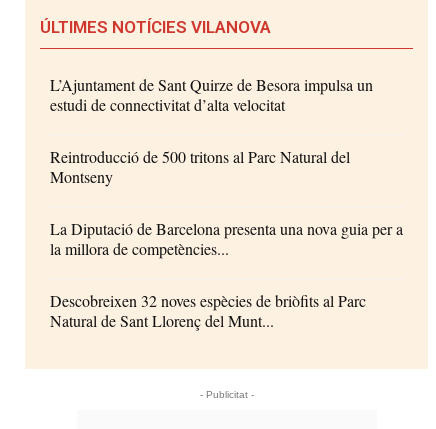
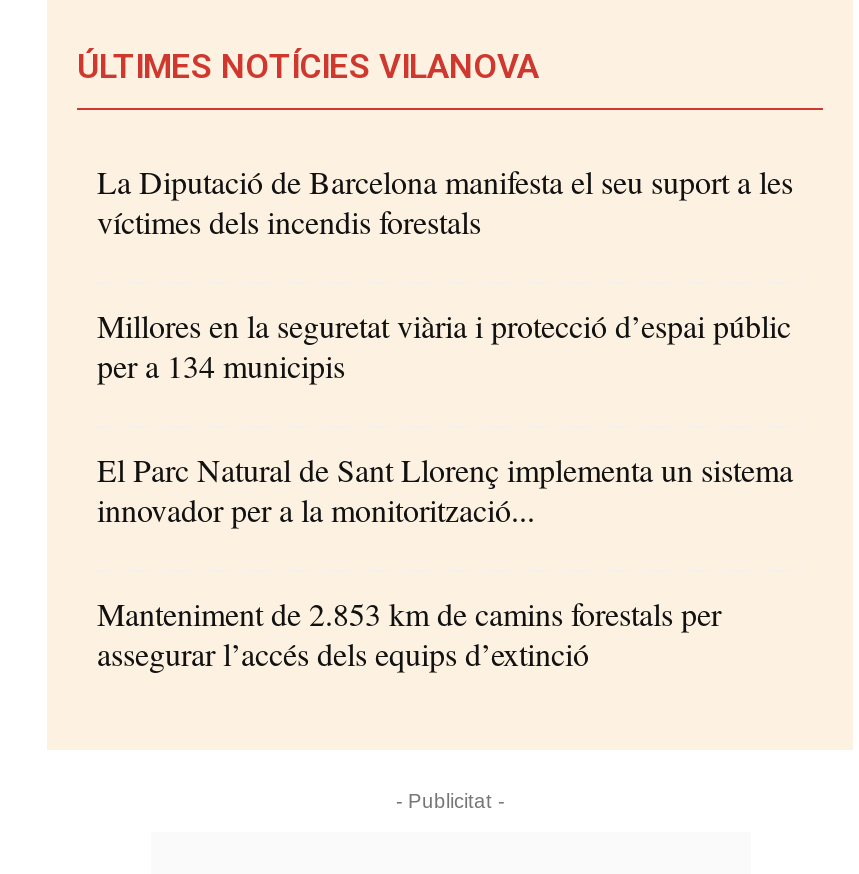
- L’Ajuntament de Sant Quirze de Besora impulsa un
- estudi de connectivitat d’alta velocitat
+ La Diputació de Barcelona manifesta el seu suport a les
+ víctimes dels incendis forestals

- Reintroducció de 500 tritons al Parc Natural del
- Montseny
+ Millores en la seguretat viària i protecció d’espai públic
+ per a 134 municipis

- La Diputació de Barcelona presenta una nova guia per a
- la millora de competències...
+ El Parc Natural de Sant Llorenç implementa un sistema
+ innovador per a la monitorització...

- Descobreixen 32 noves espècies de briòfits al Parc
- Natural de Sant Llorenç del Munt...
+ Manteniment de 2.853 km de camins forestals per
+ assegurar l’accés dels equips d’extinció
